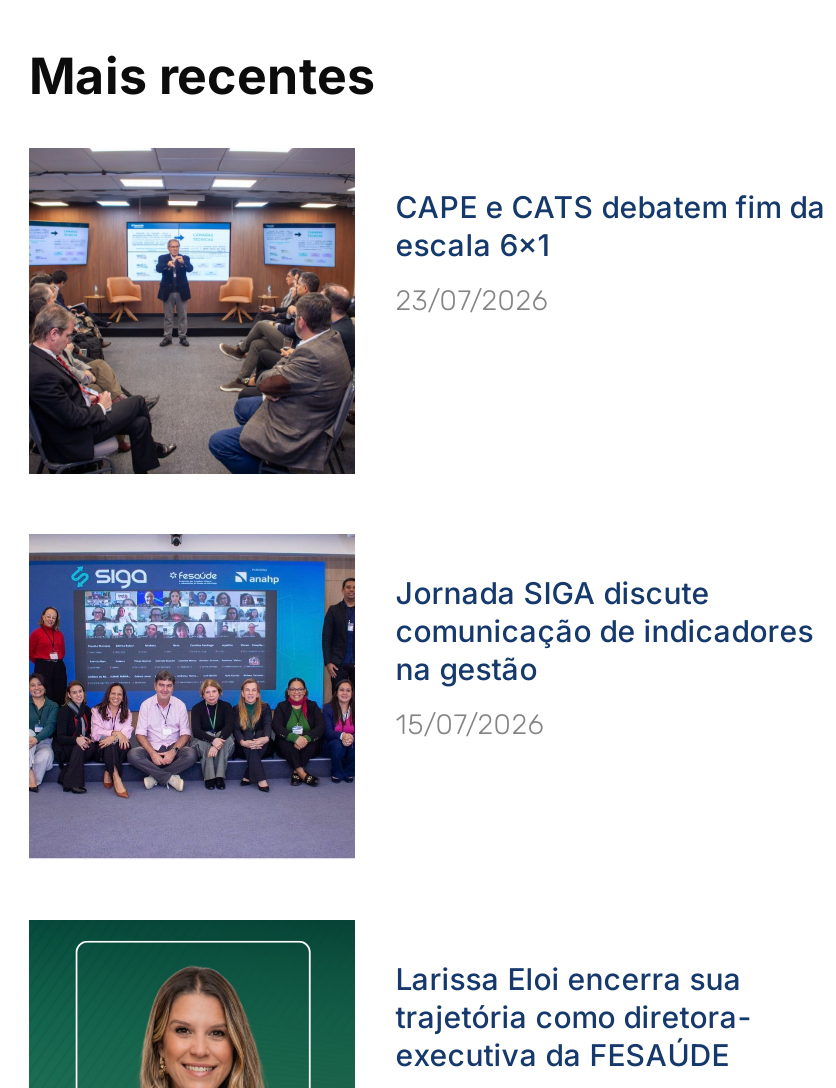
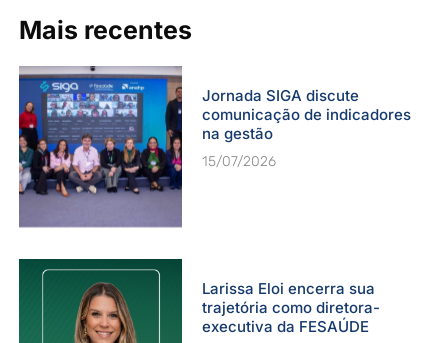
- [image]
- CAPE e CATS debatem fim da
- escala 6×1
- 23/07/2026
